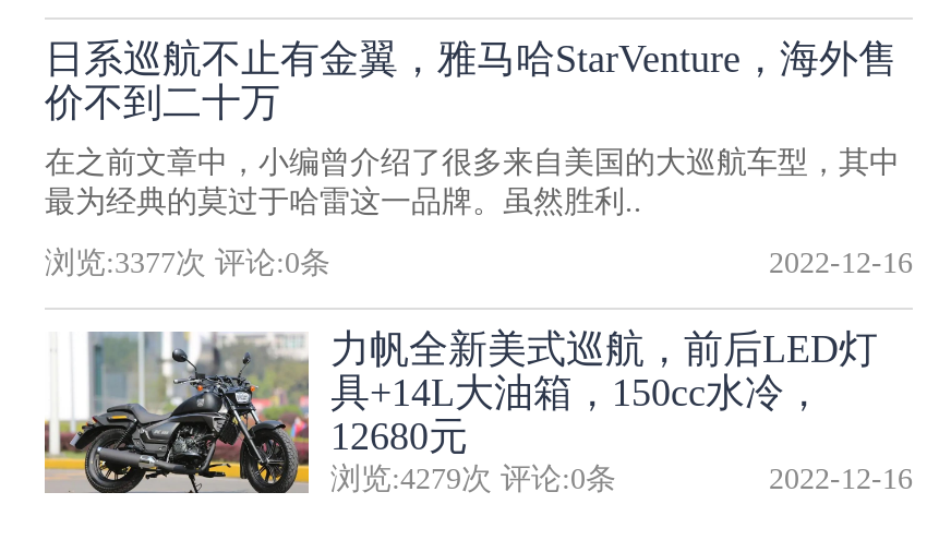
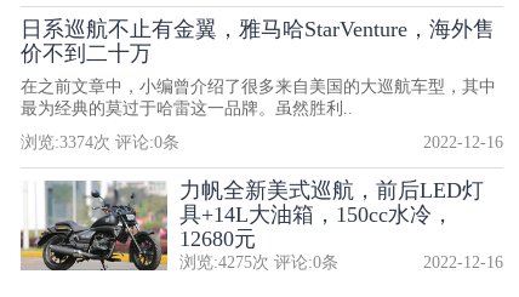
- 浏览:3377次 评论:0条
+ 浏览:3374次 评论:0条

- 浏览:4279次 评论:0条
+ 浏览:4275次 评论:0条
